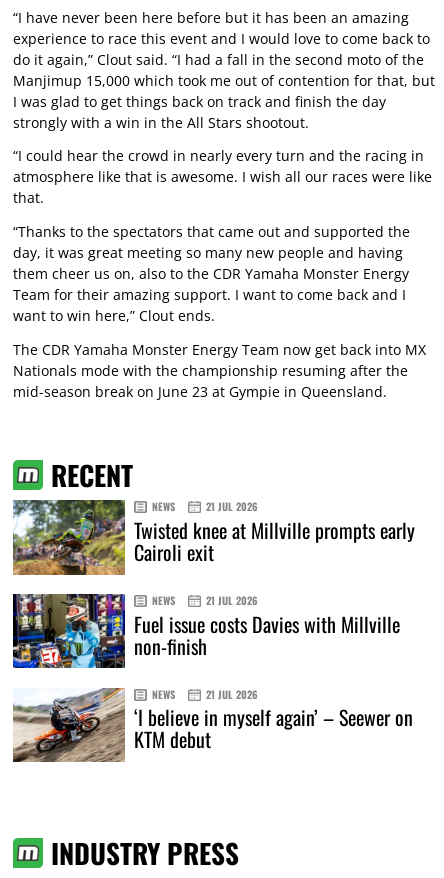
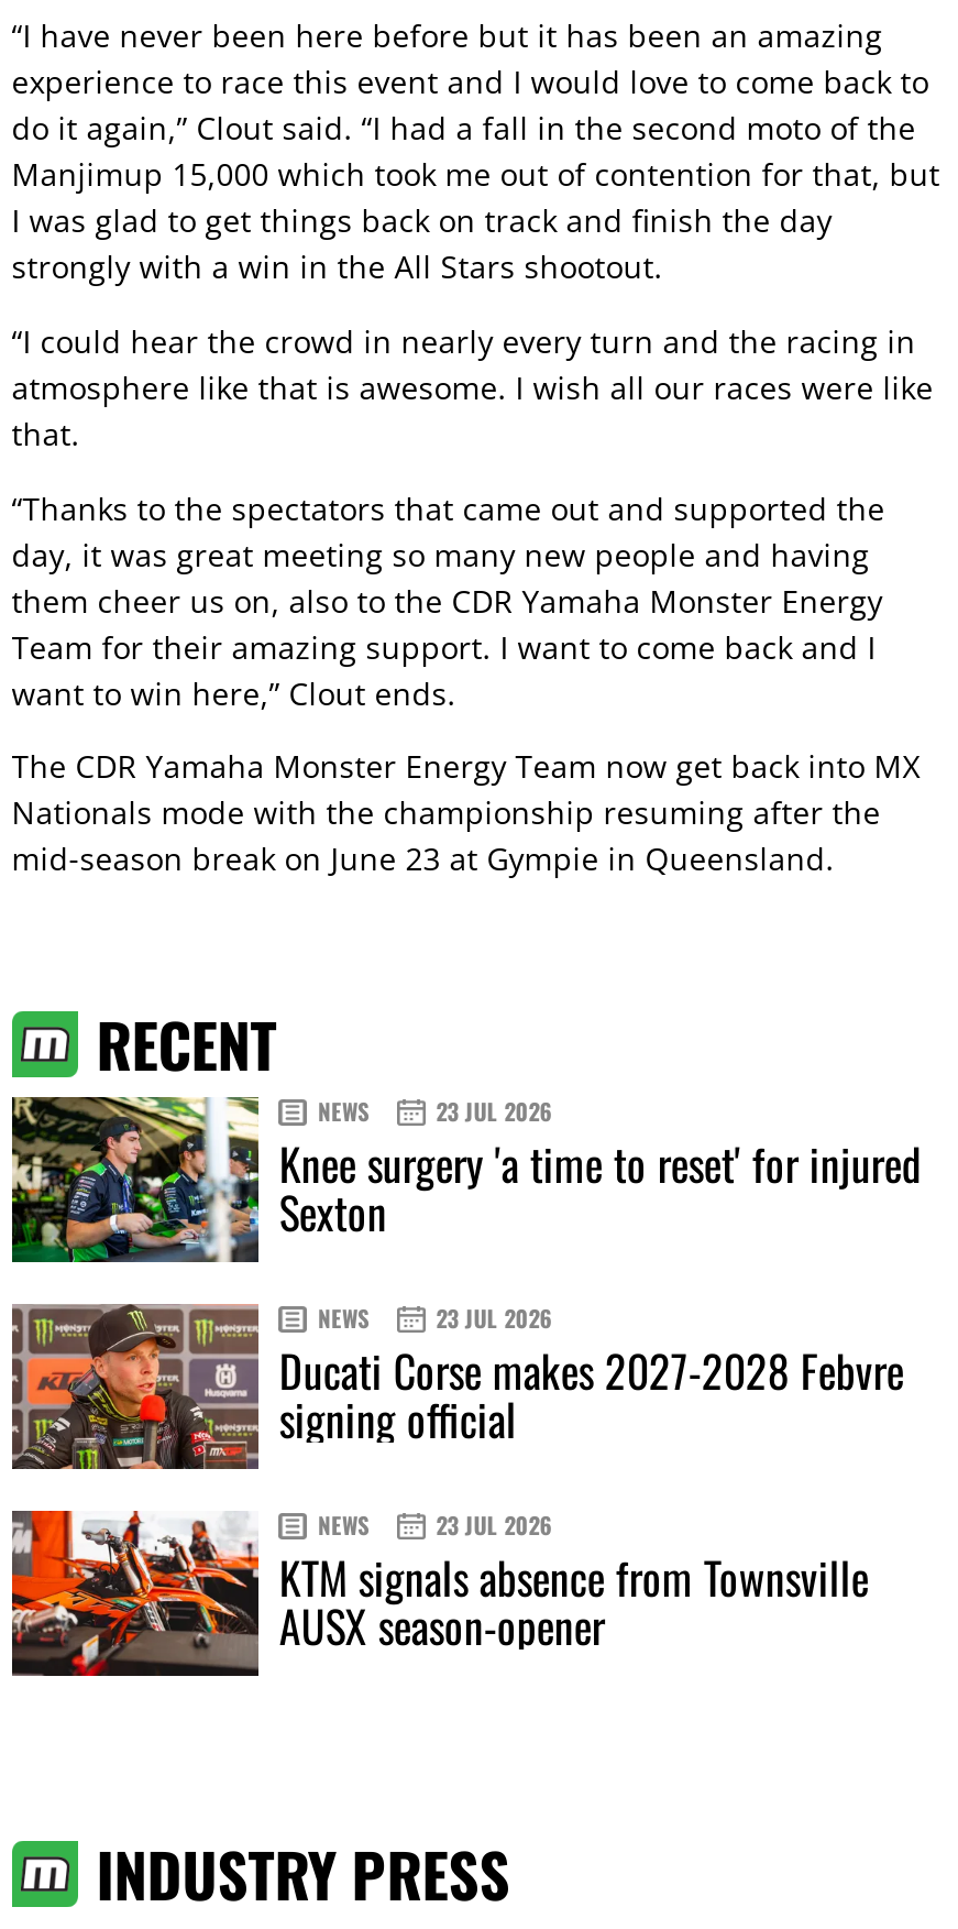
- [image]
- 21 JUL 2026
- Twisted knee at Millville prompts early
- Cairoli exit
+ [image]
+ 23 JUL 2026
+ Knee surgery 'a time to reset' for injured
+ Sexton

- [image]
- 21 JUL 2026
- Fuel issue costs Davies with Millville
- non-finish
+ [image]
+ 23 JUL 2026
+ Ducati Corse makes 2027-2028 Febvre
+ signing official

- [image]
- 21 JUL 2026
- ‘I believe in myself again’ – Seewer on
- KTM debut
+ [image]
+ 23 JUL 2026
+ KTM signals absence from Townsville
+ AUSX season-opener
